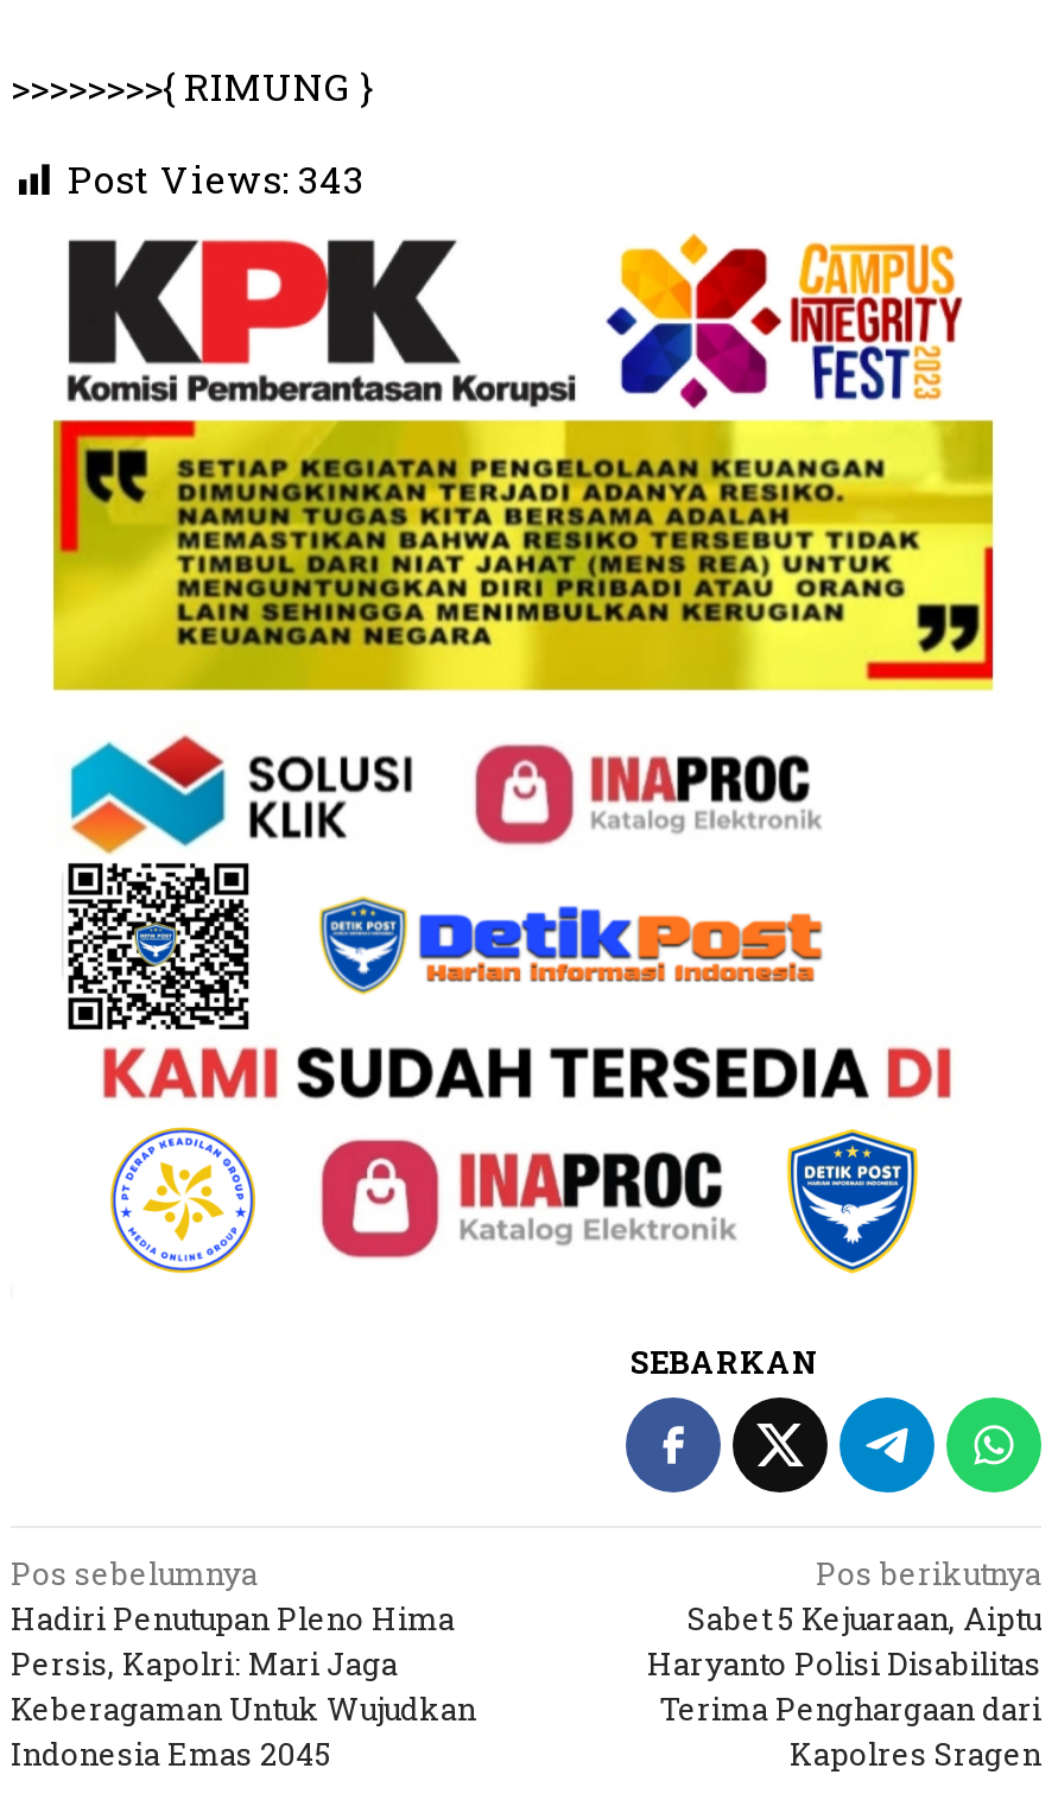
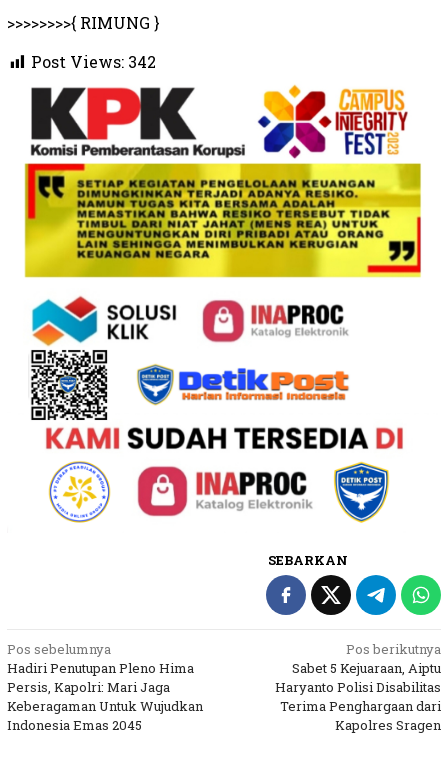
- Post Views: 343
+ Post Views: 342
